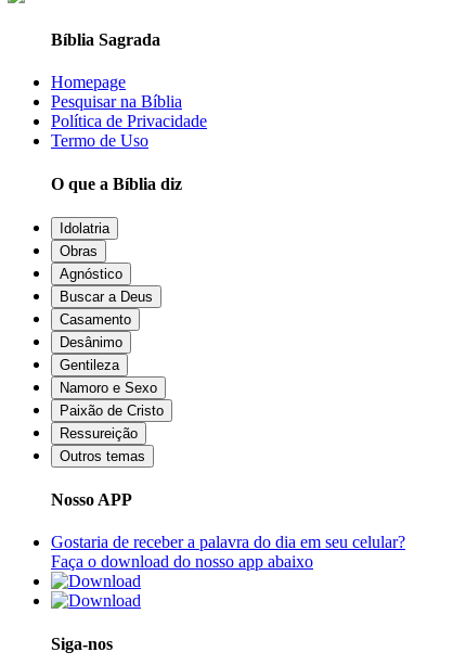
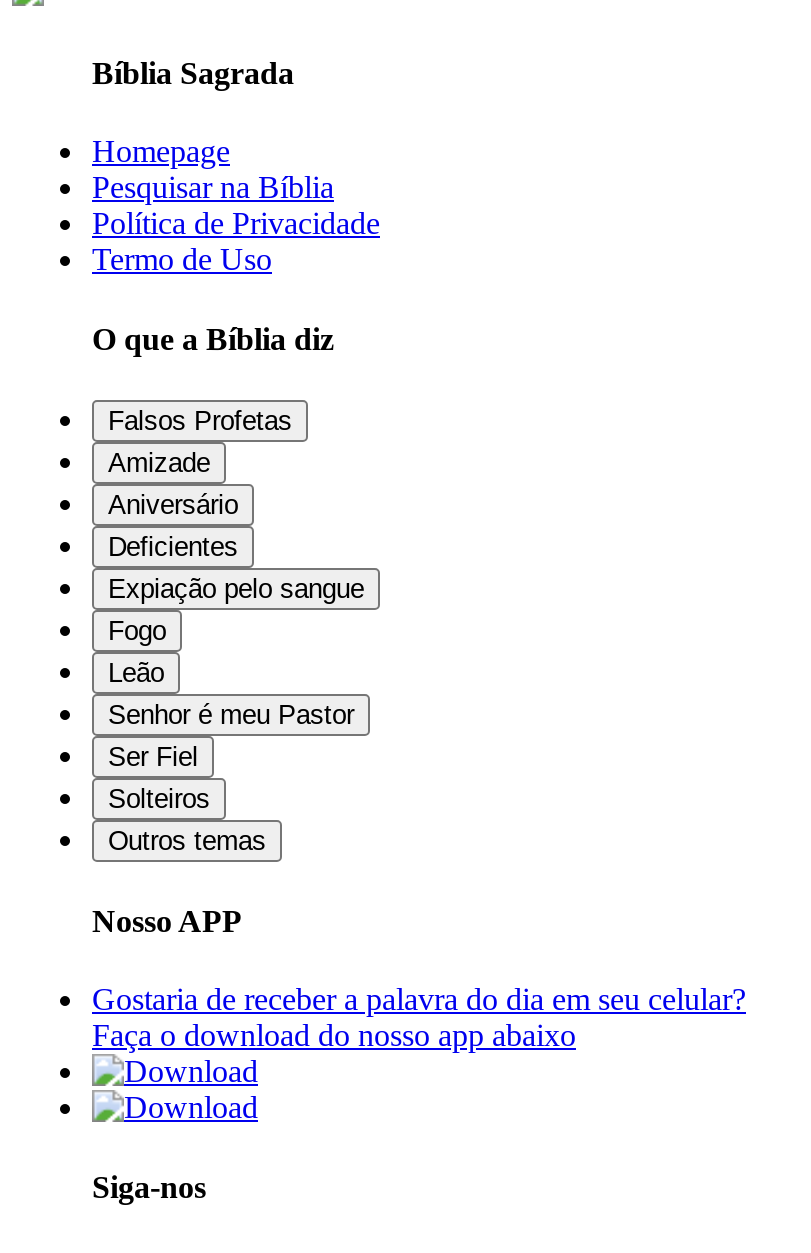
- Idolatria
- Obras
- Agnóstico
- Buscar a Deus
- Casamento
- Desânimo
- Gentileza
- Namoro e Sexo
- Paixão de Cristo
- Ressureição
+ Falsos Profetas
+ Amizade
+ Aniversário
+ Deficientes
+ Expiação pelo sangue
+ Fogo
+ Leão
+ Senhor é meu Pastor
+ Ser Fiel
+ Solteiros
